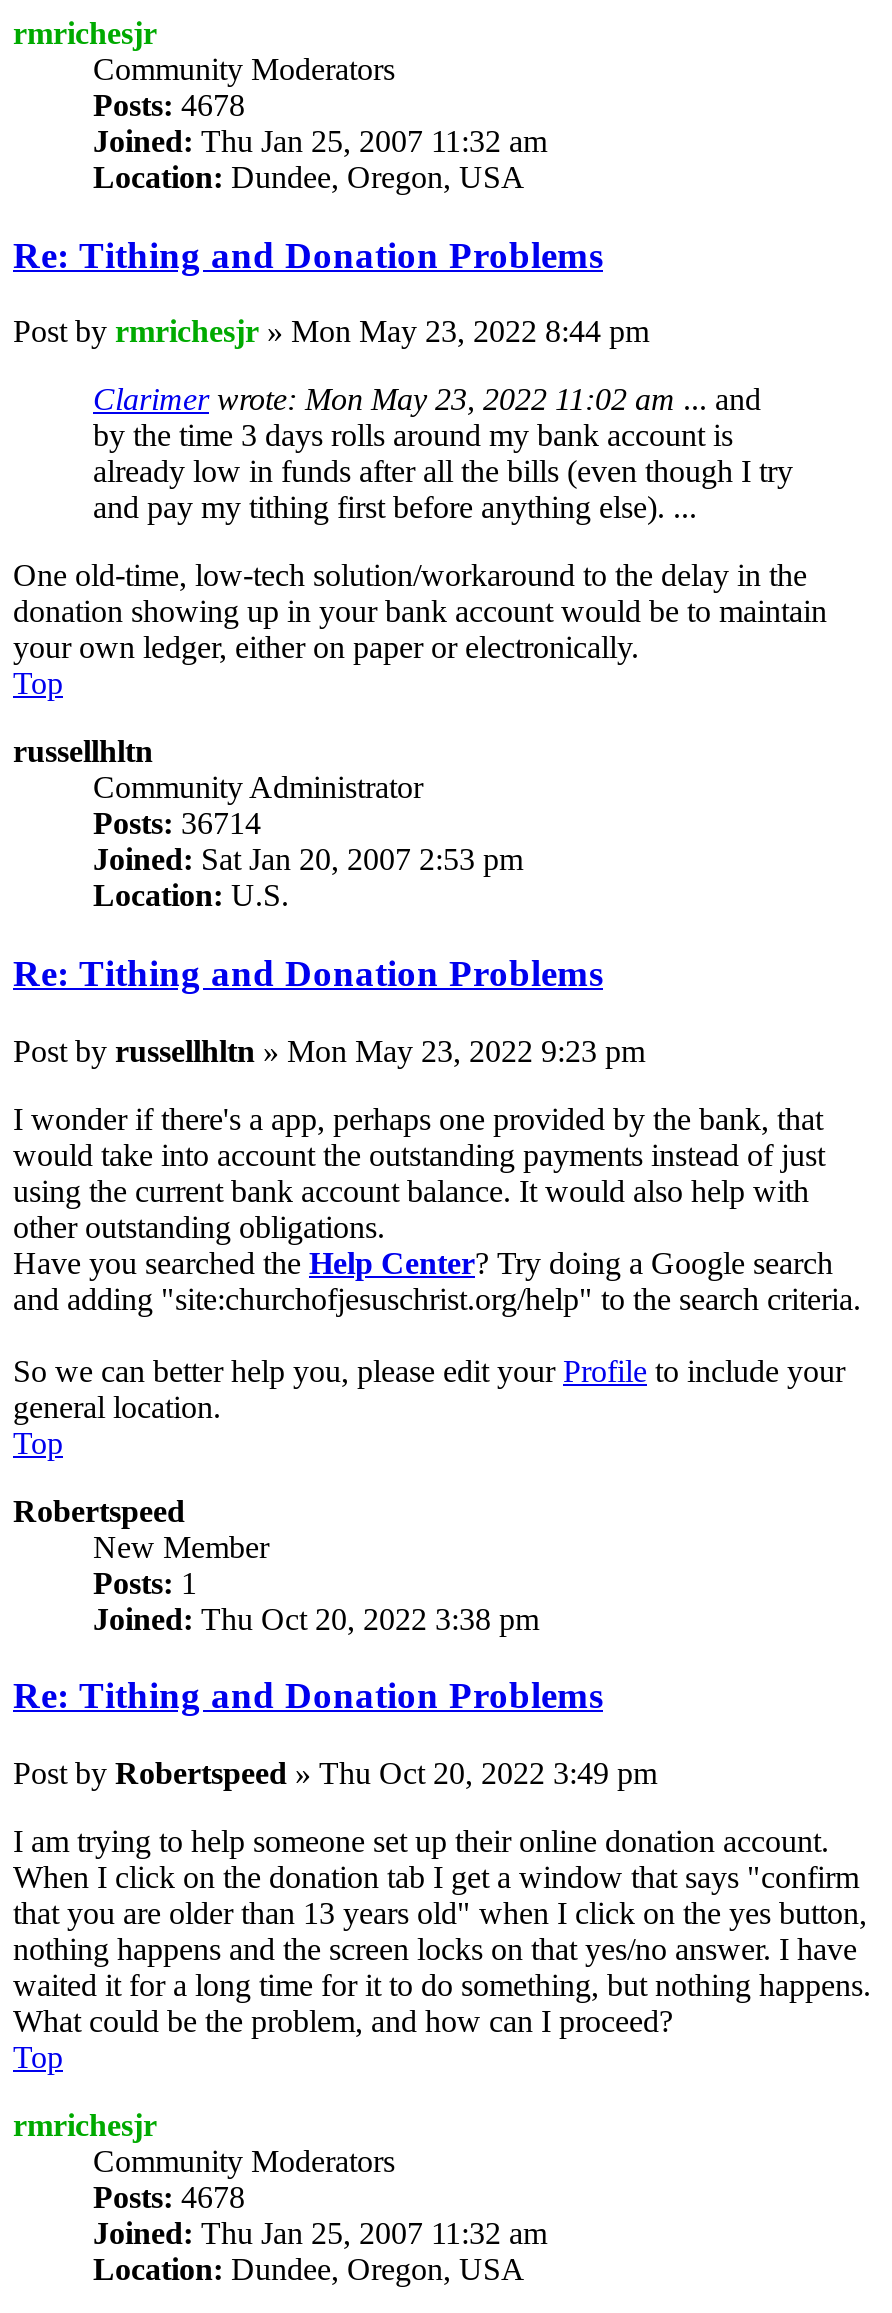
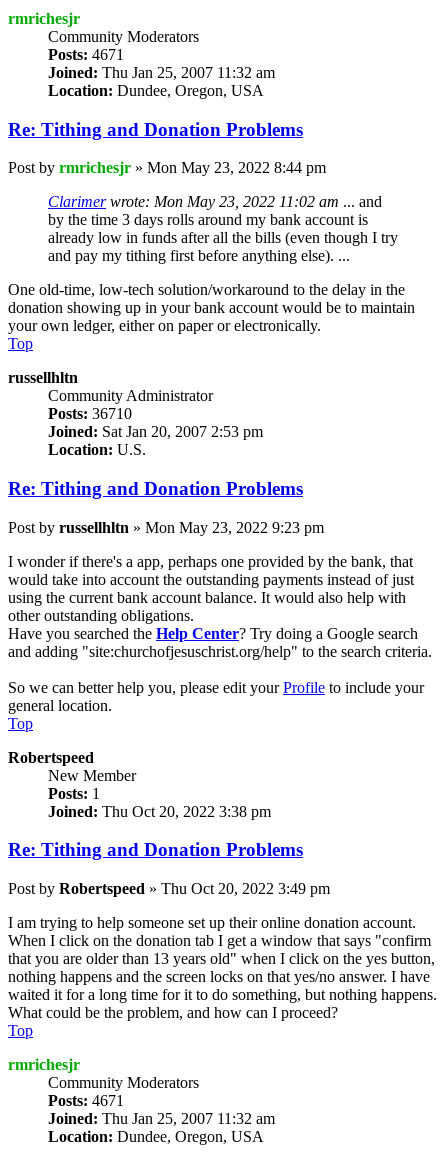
- Posts: 4678
+ Posts: 4671

- Posts: 36714
+ Posts: 36710

- Posts: 4678
+ Posts: 4671
